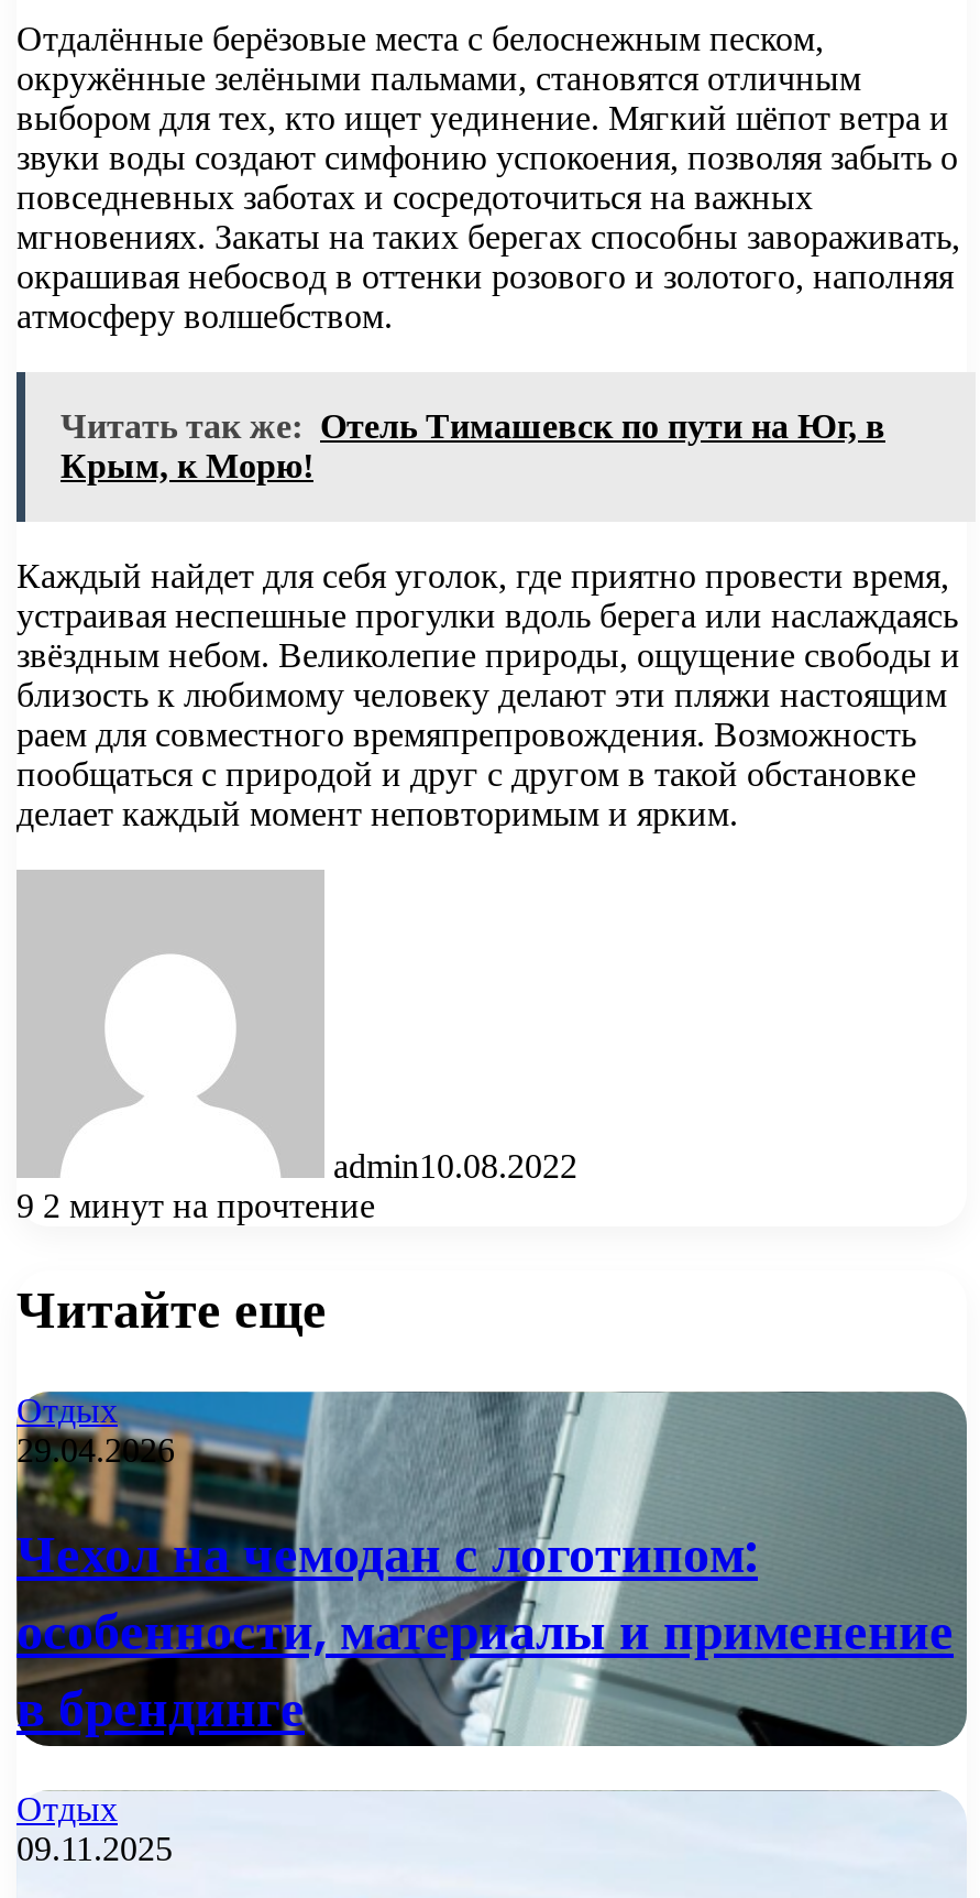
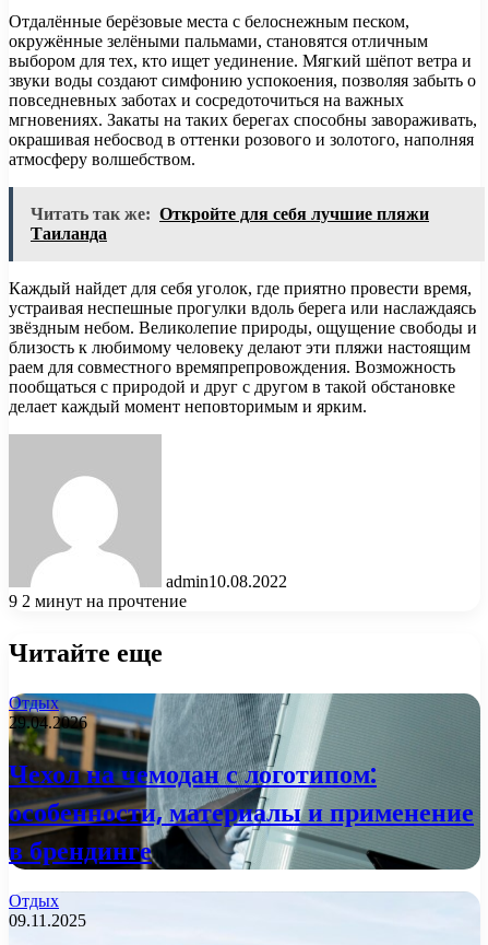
- Читать так же: Отель Тимашевск по пути на Юг, в
- Крым, к Морю!
+ Читать так же: Откройте для себя лучшие пляжи
+ Таиланда
